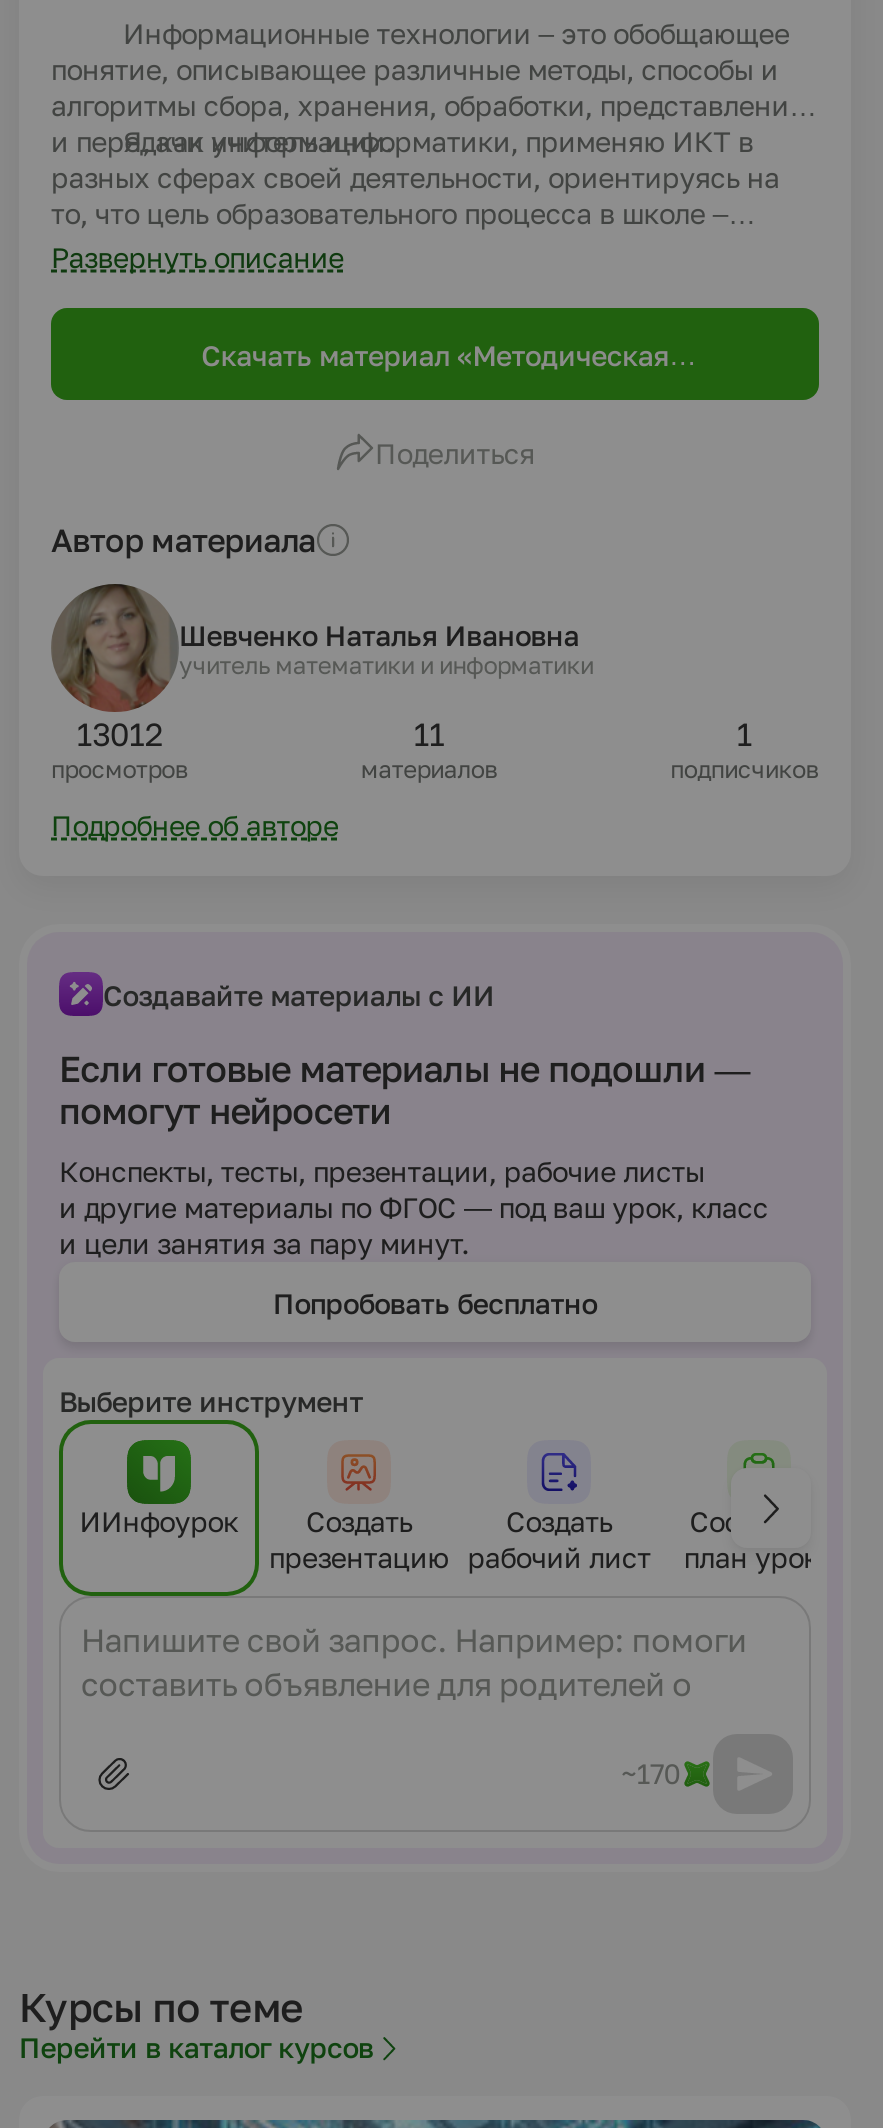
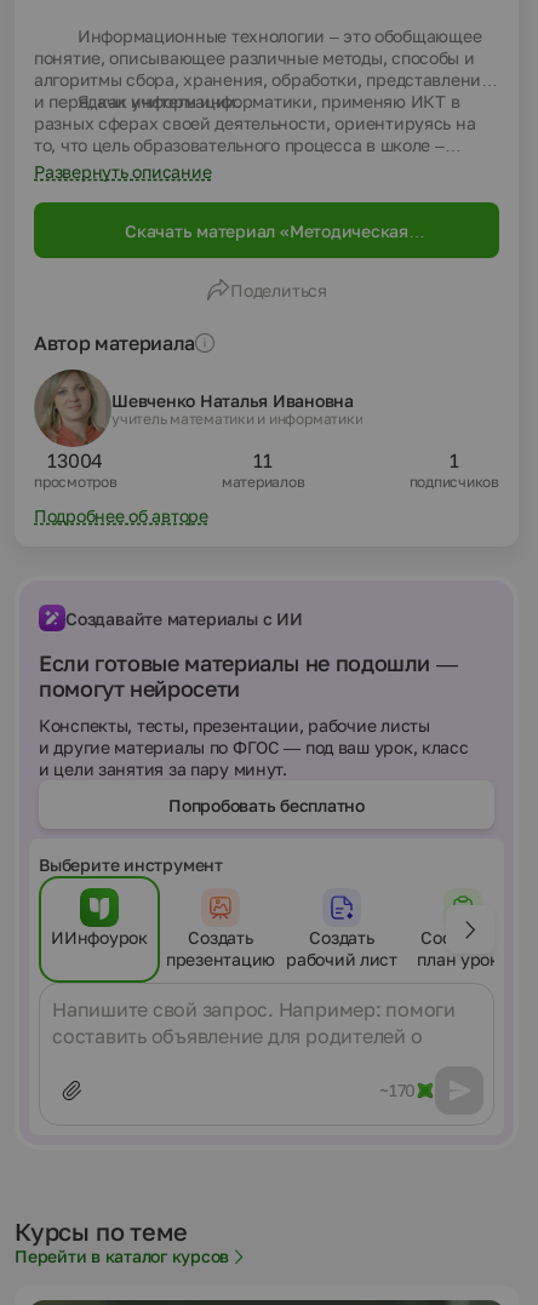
- 13012
+ 13004
